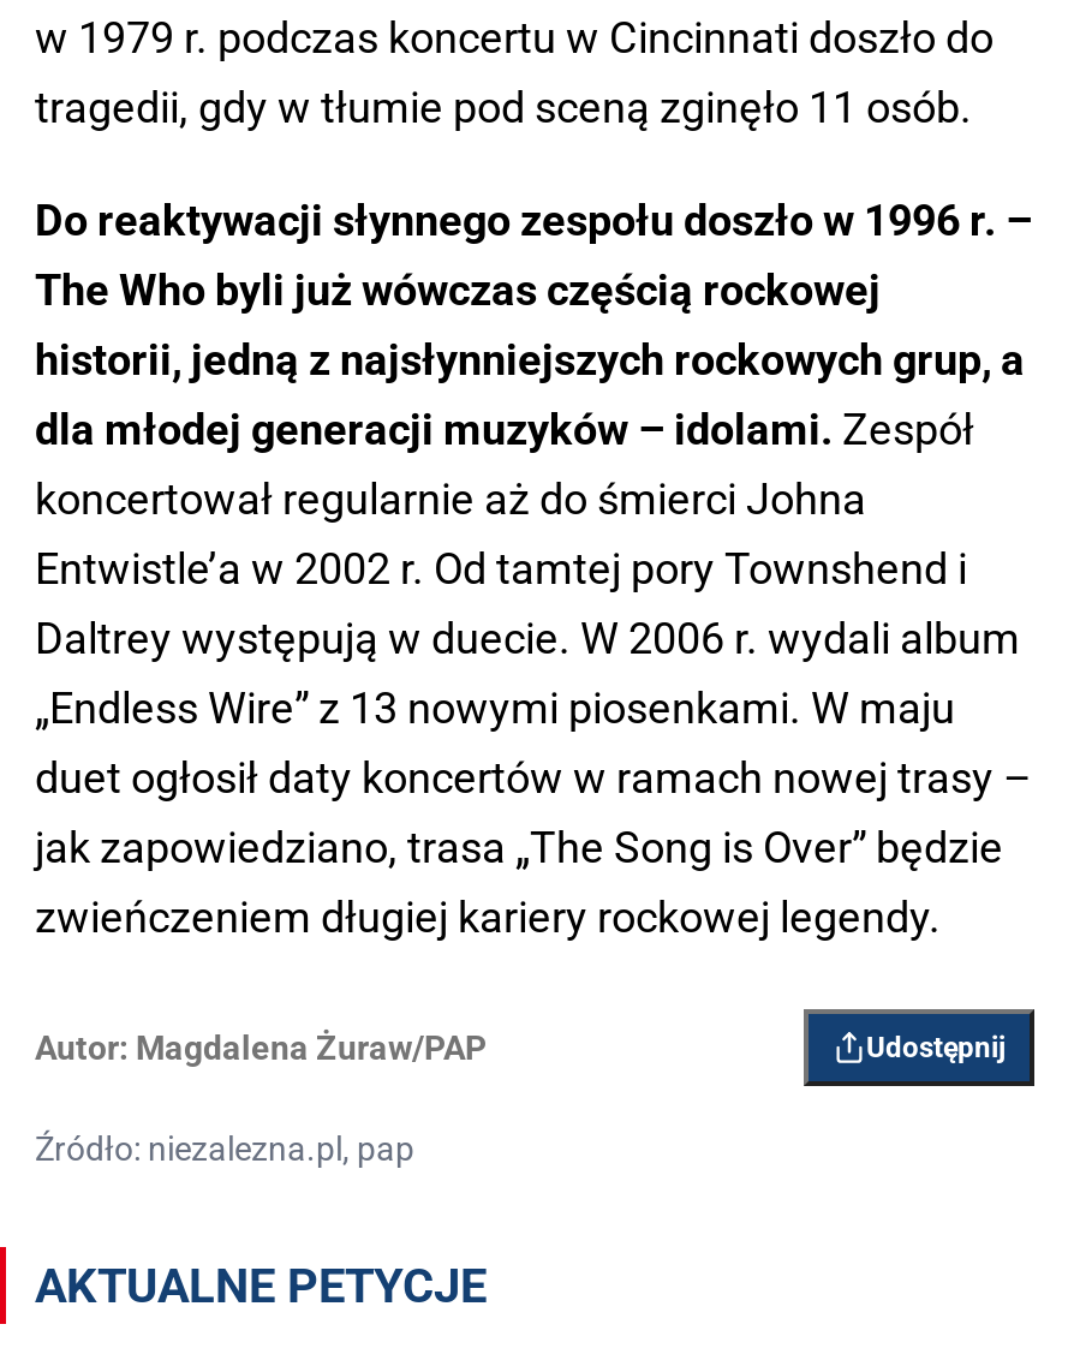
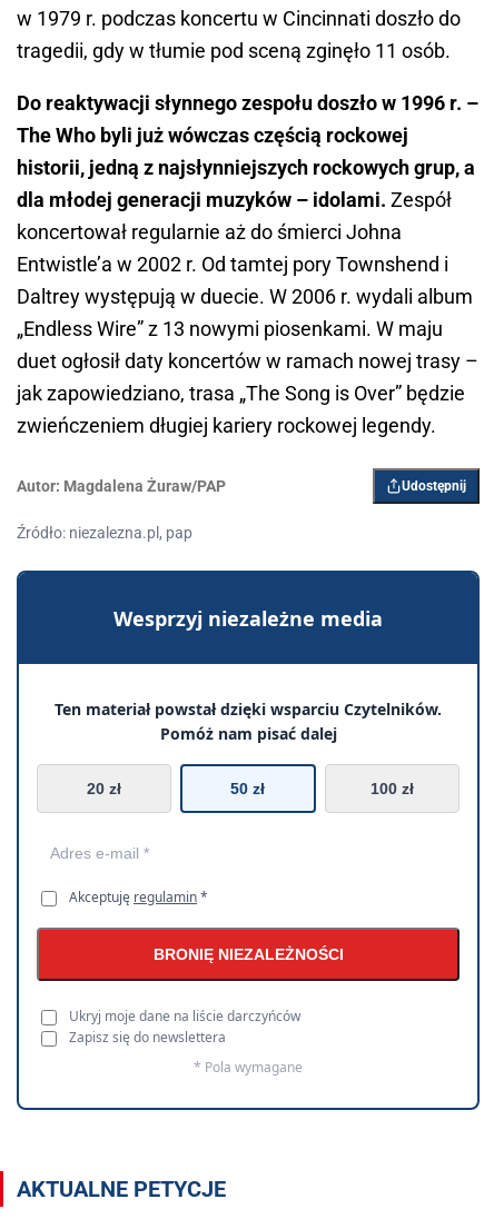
+ [image]
+ Wesprzyj niezależne media
+ Ten materiał powstał dzięki wsparciu Czytelników.
+ Pomóż nam pisać dalej
+ 20 zł
+ 50 zł
+ 100 zł

+ Akceptuję regulamin *
+ BRONIĘ NIEZALEŻNOŚCI
+ Ukryj moje dane na liście darczyńców
+ Zapisz się do newslettera
+ * Pola wymagane
